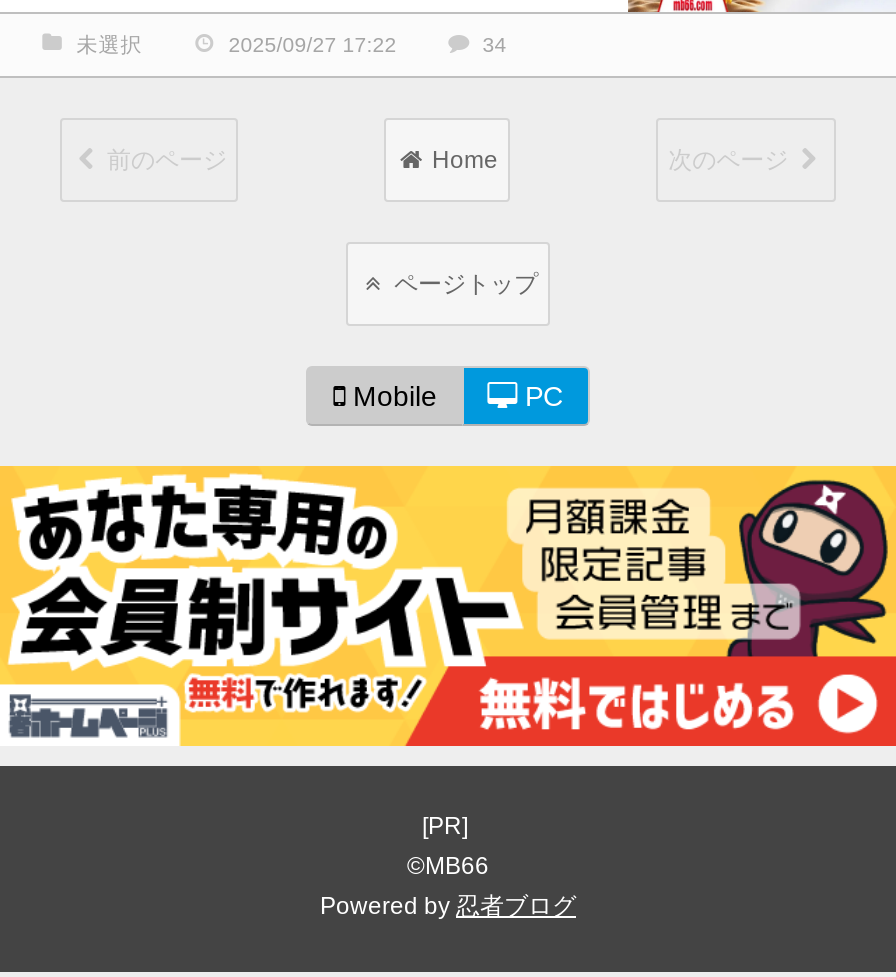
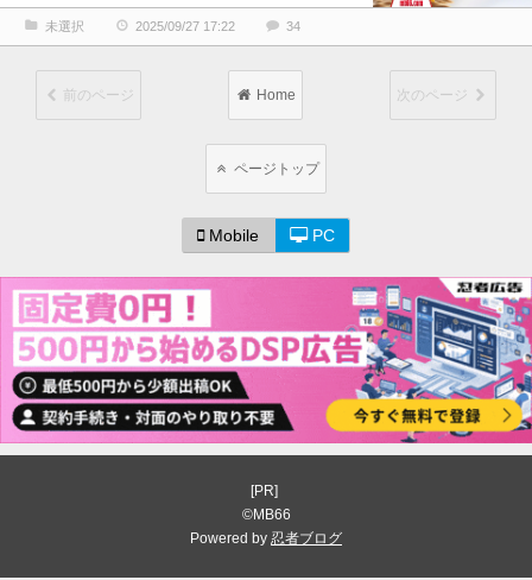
- [image]
+ [image]
